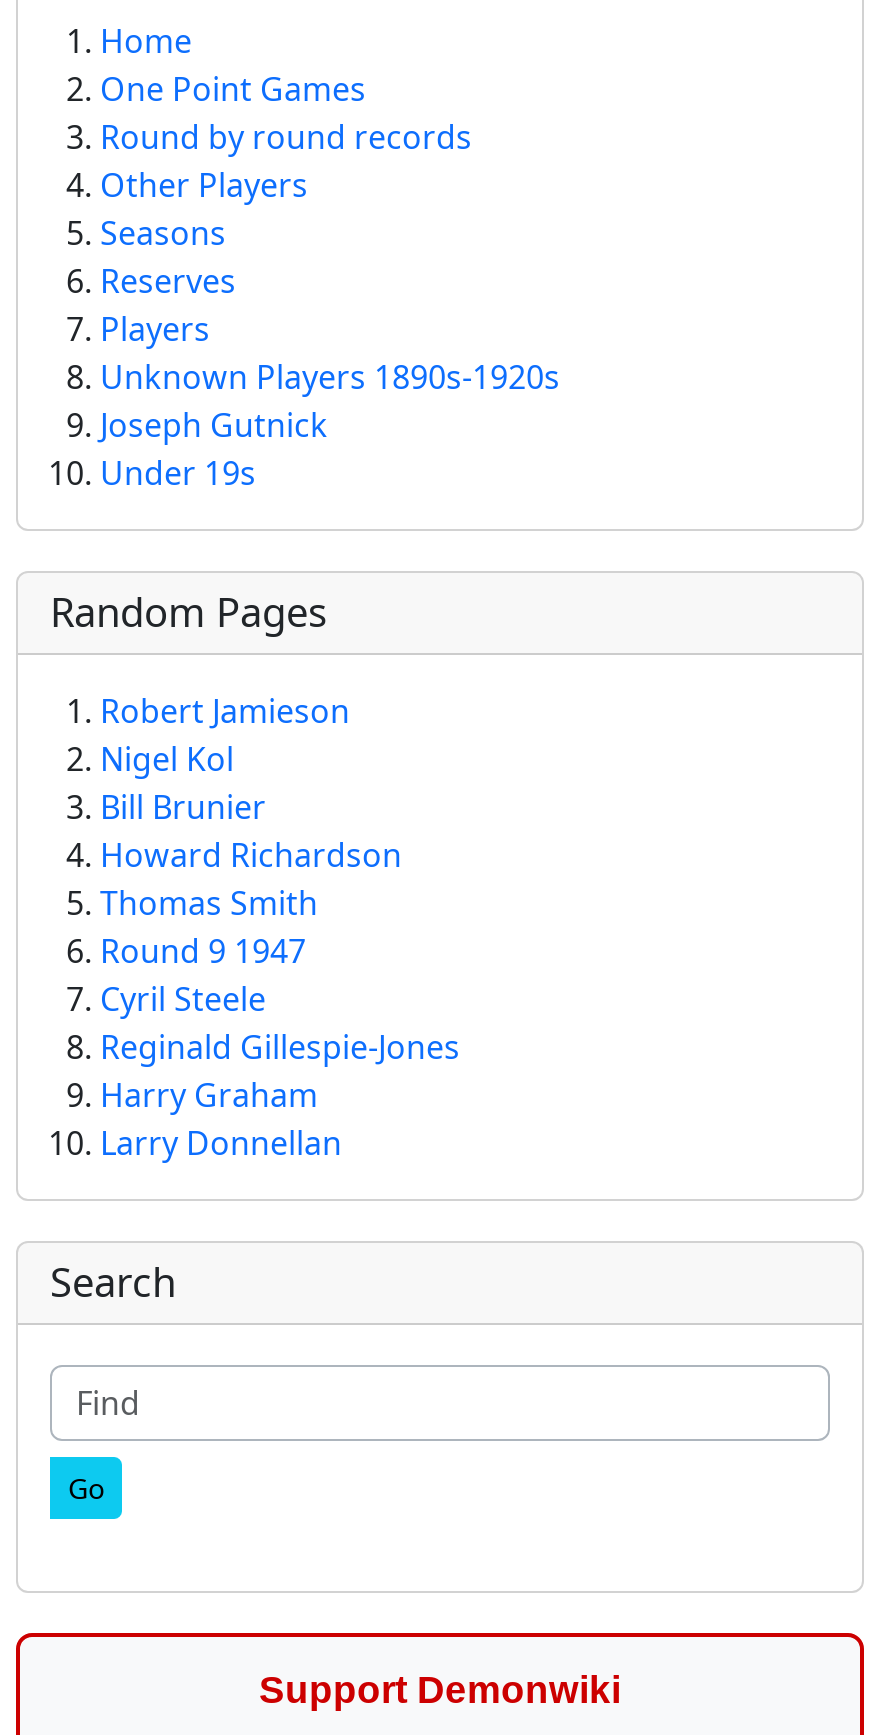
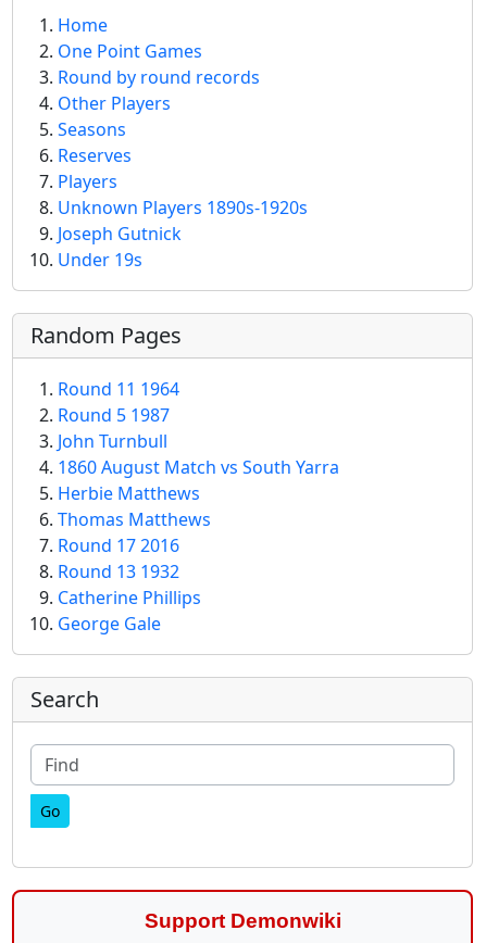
- Robert Jamieson
- Nigel Kol
- Bill Brunier
- Howard Richardson
- Thomas Smith
- Round 9 1947
- Cyril Steele
- Reginald Gillespie-Jones
- Harry Graham
- Larry Donnellan
+ Round 11 1964
+ Round 5 1987
+ John Turnbull
+ 1860 August Match vs South Yarra
+ Herbie Matthews
+ Thomas Matthews
+ Round 17 2016
+ Round 13 1932
+ Catherine Phillips
+ George Gale
